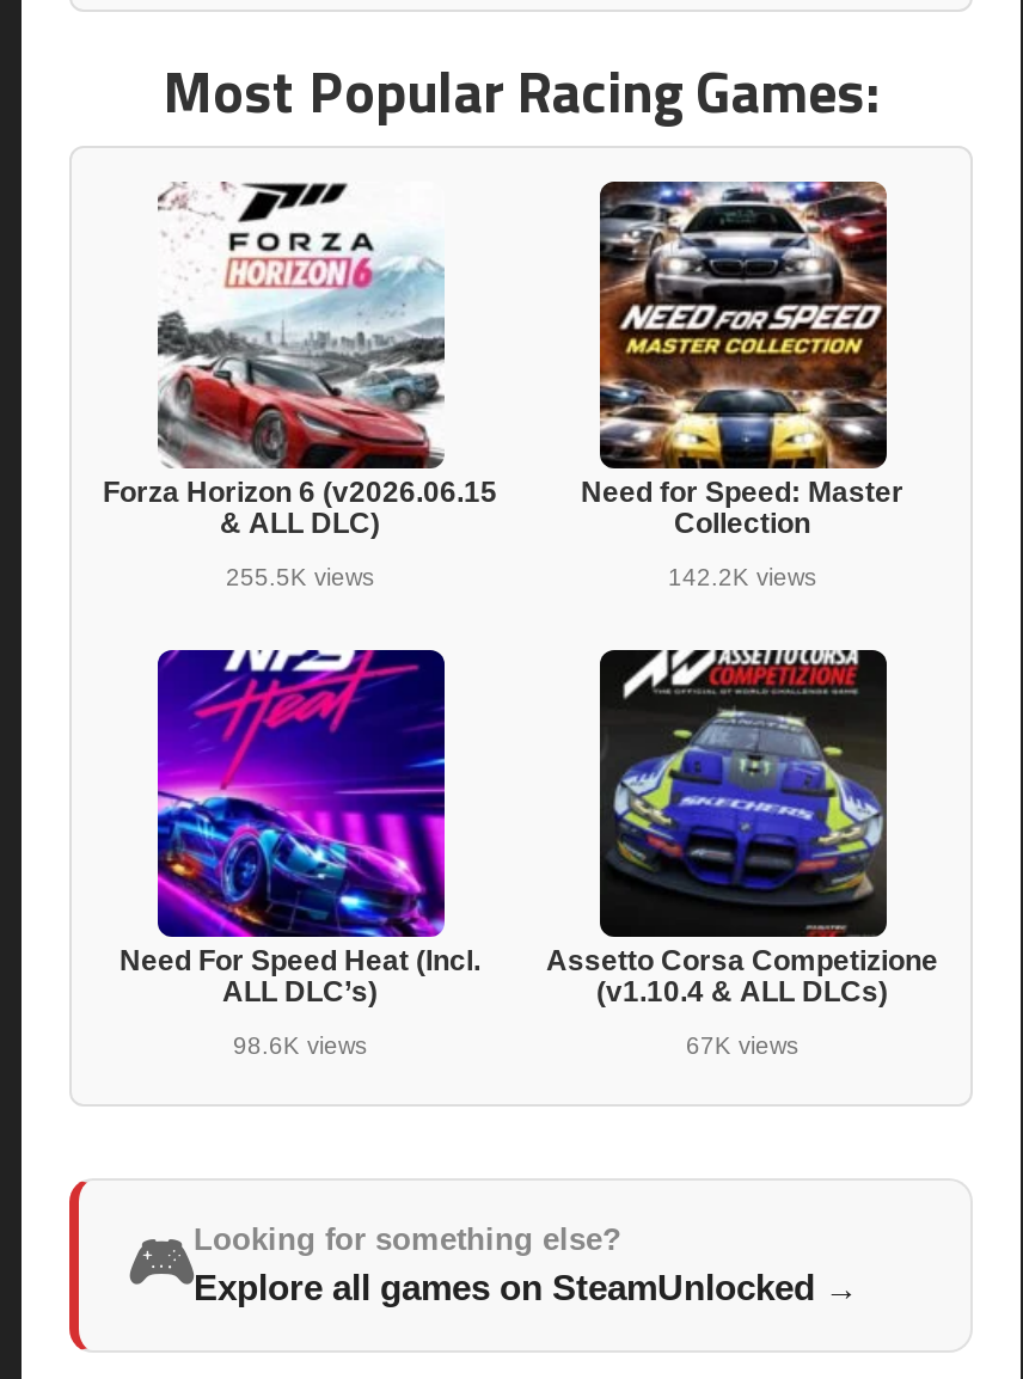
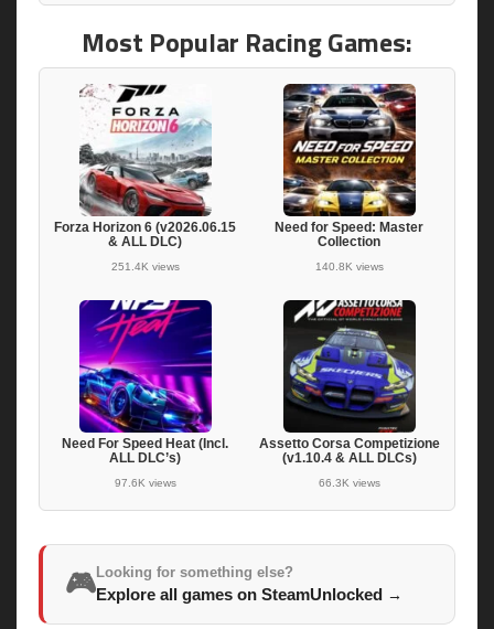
- 255.5K views
+ 251.4K views

- 142.2K views
+ 140.8K views

- 98.6K views
+ 97.6K views

- 67K views
+ 66.3K views
